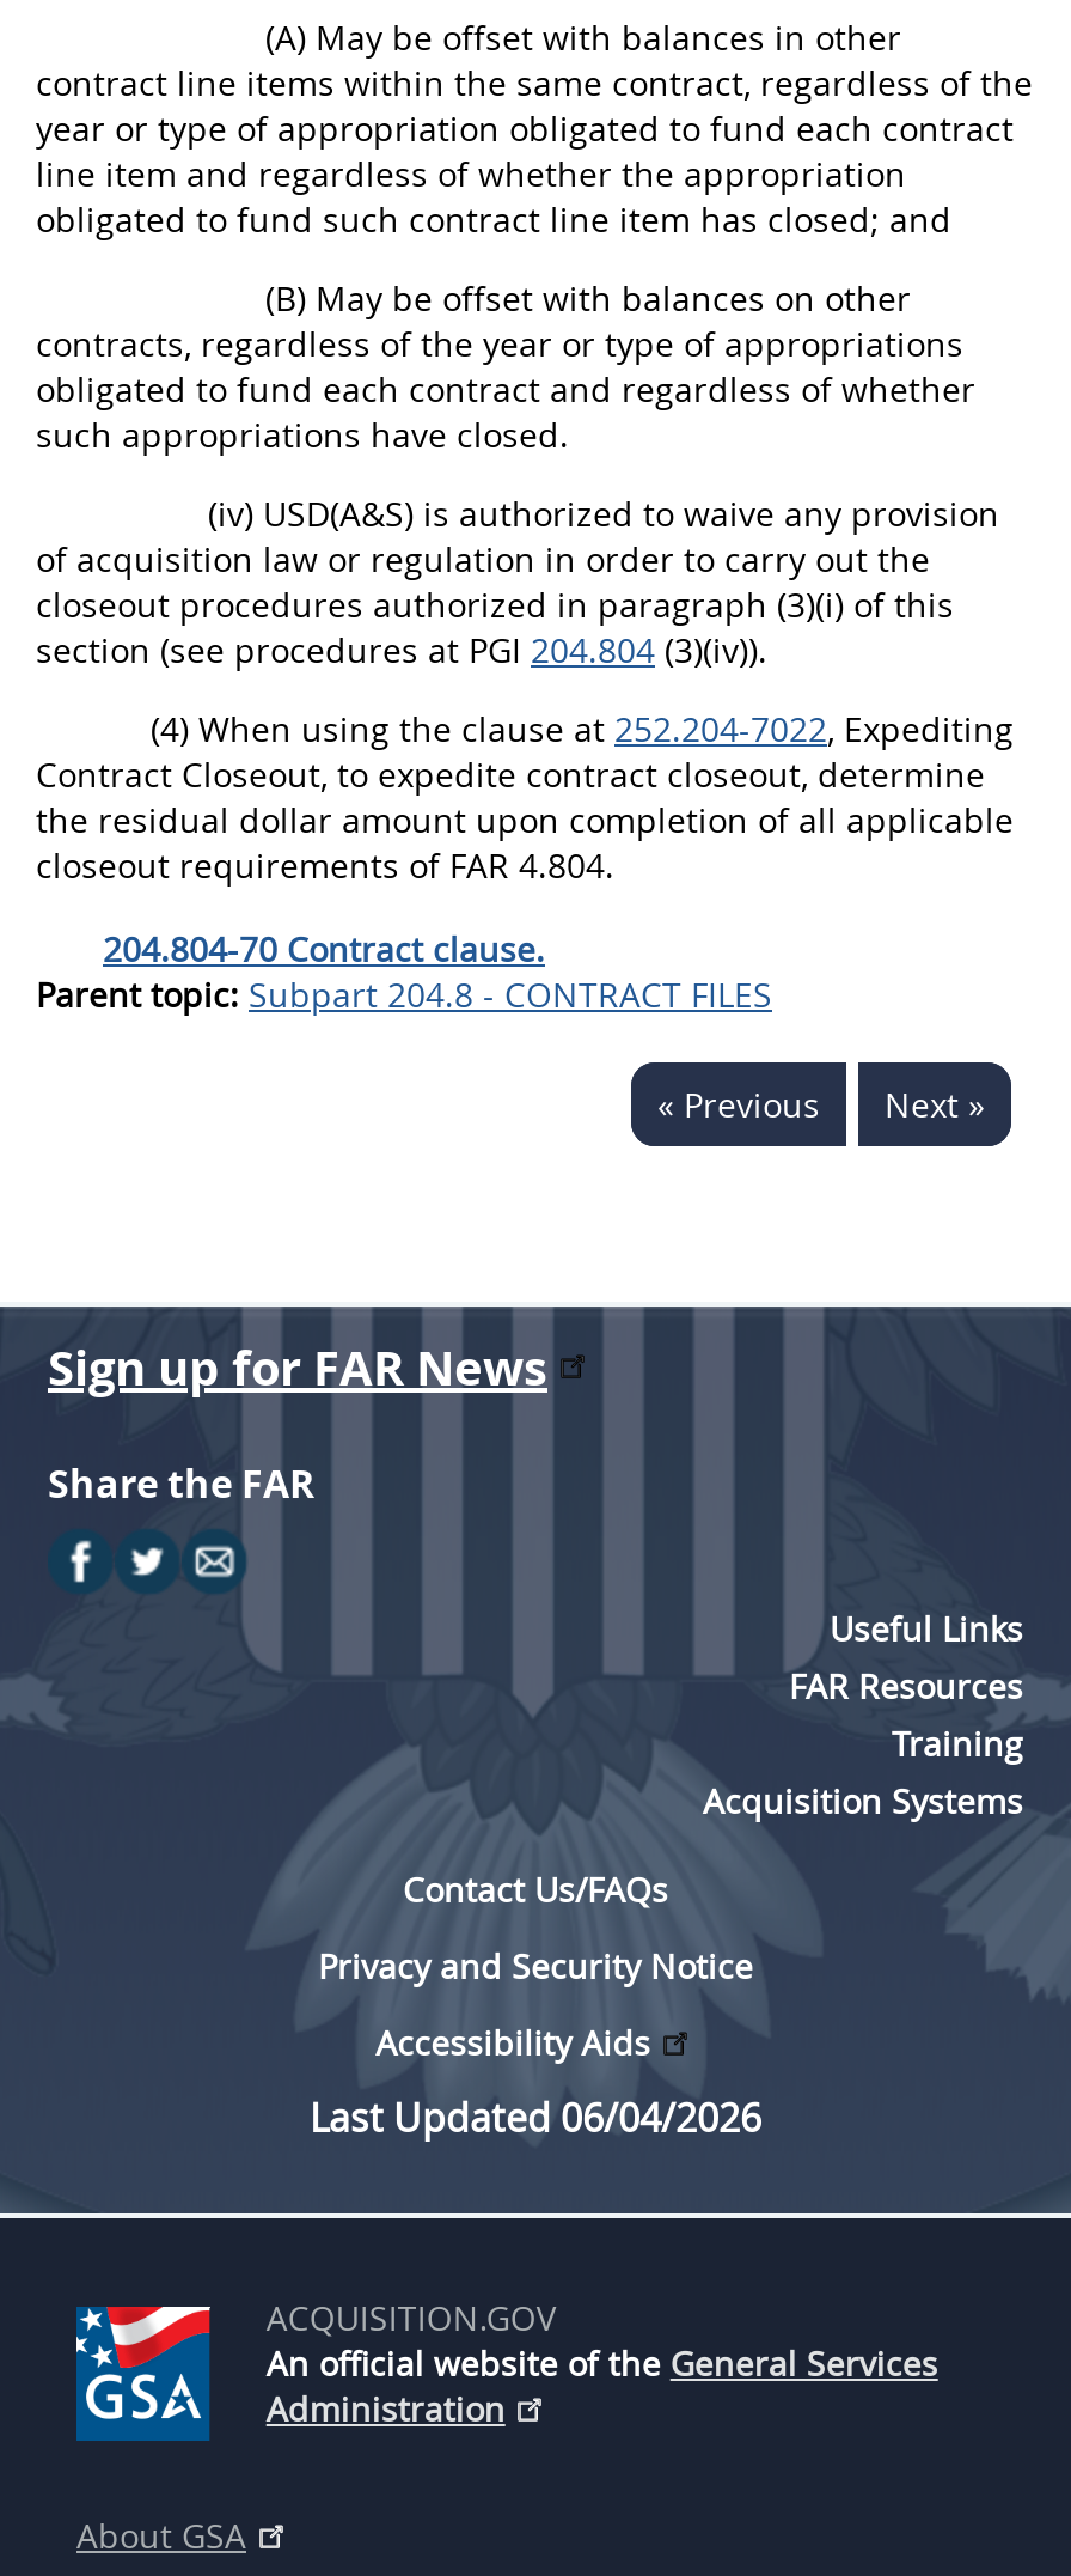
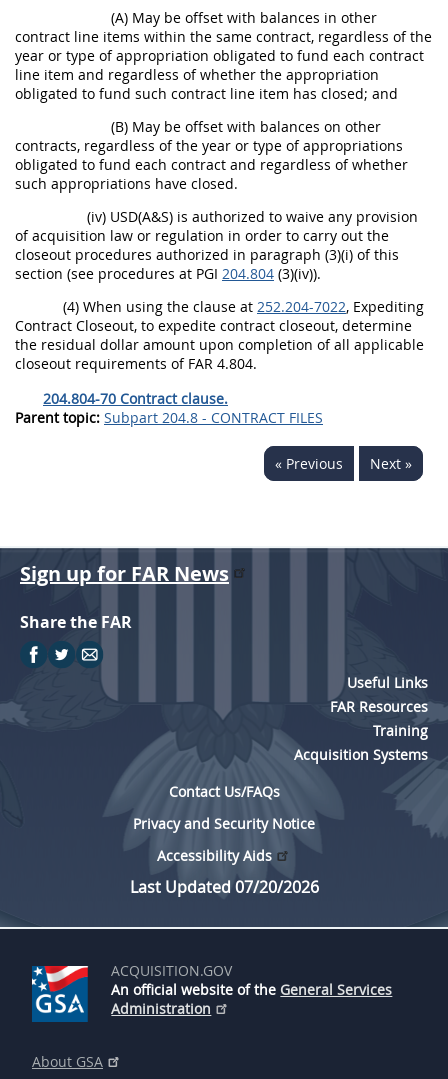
- Last Updated 06/04/2026
+ Last Updated 07/20/2026
